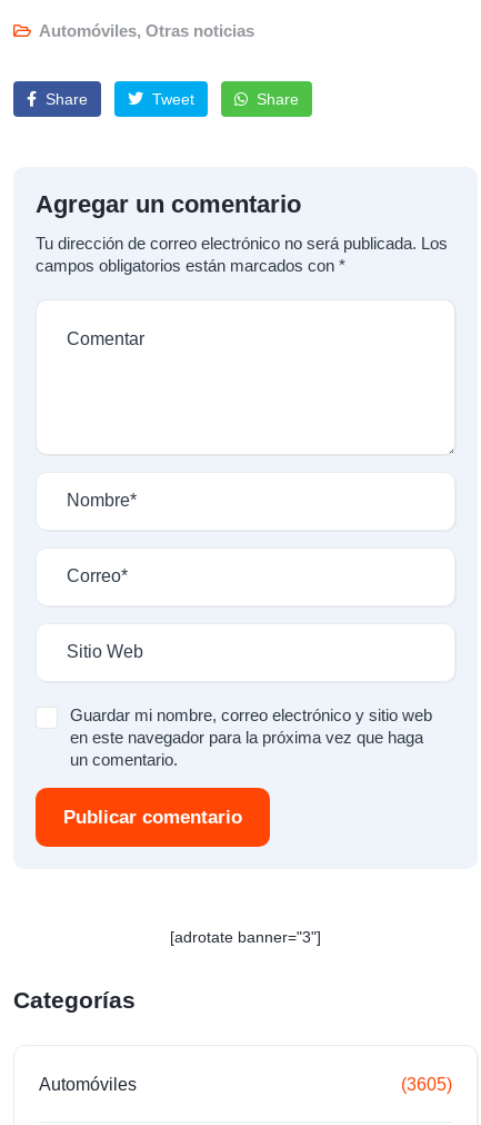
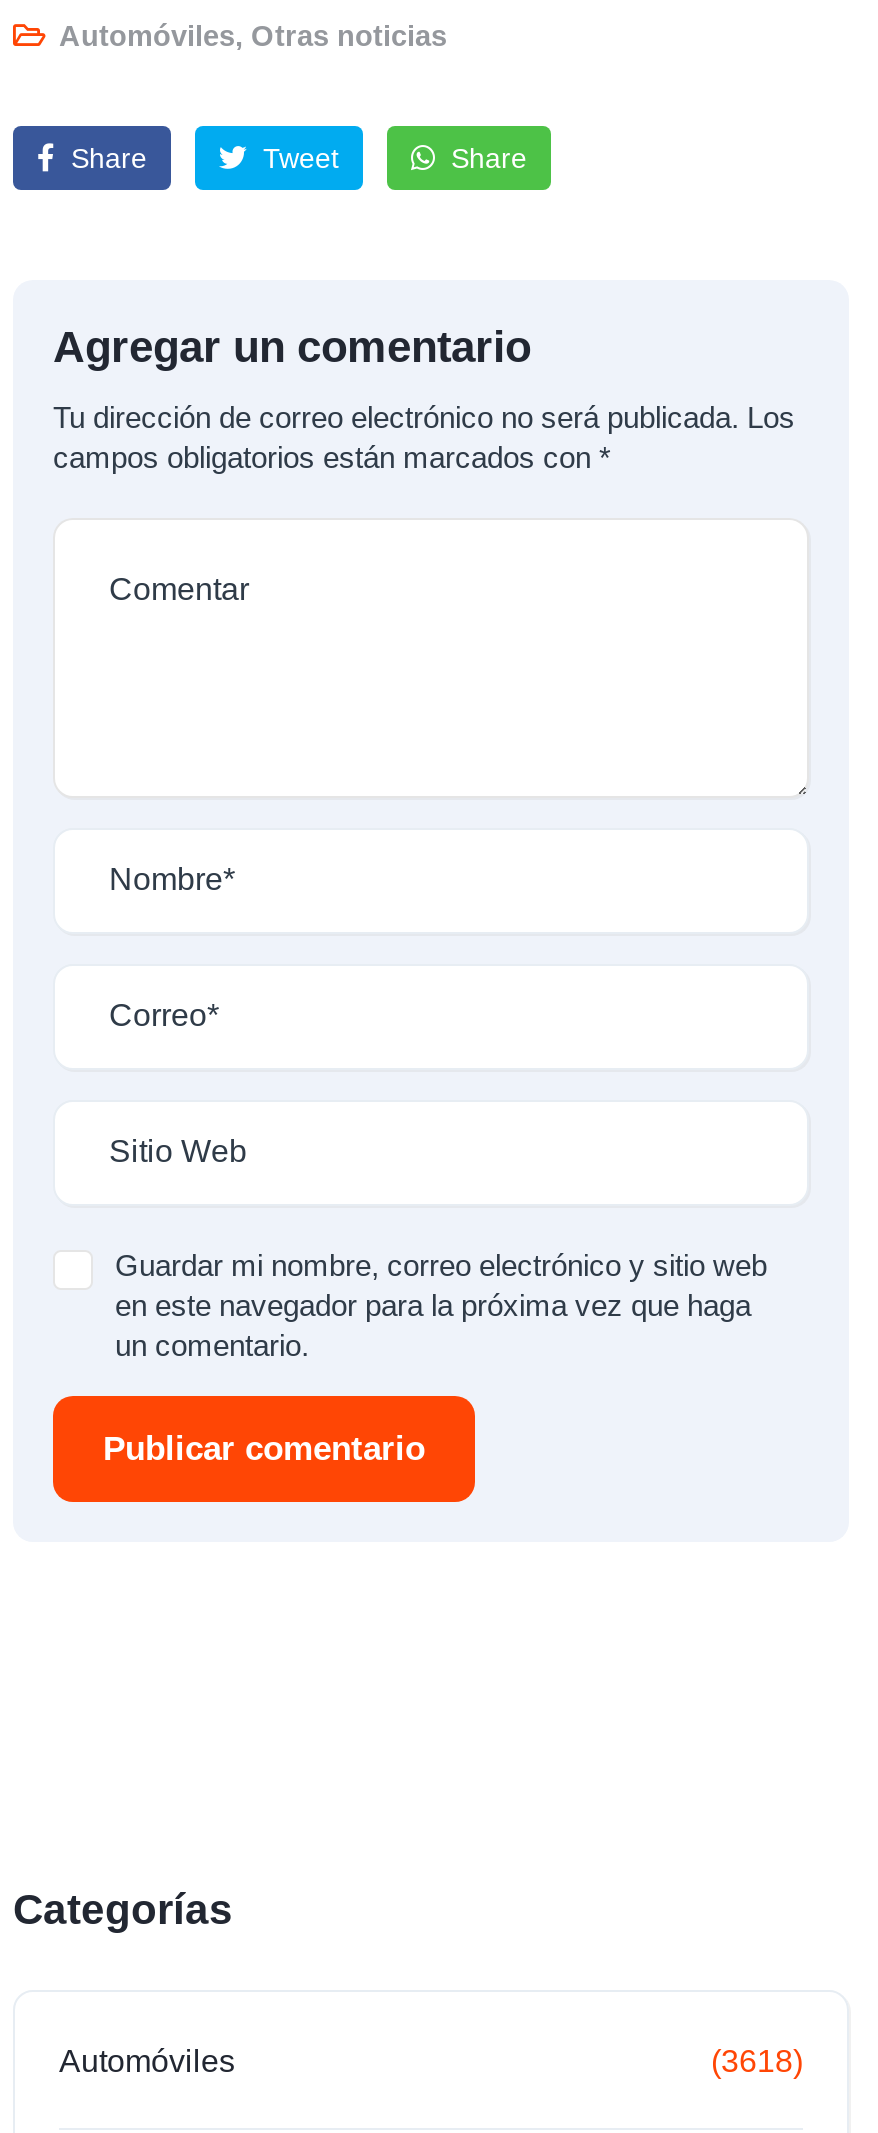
- [adrotate banner="3"]

- (3605)
+ (3618)
